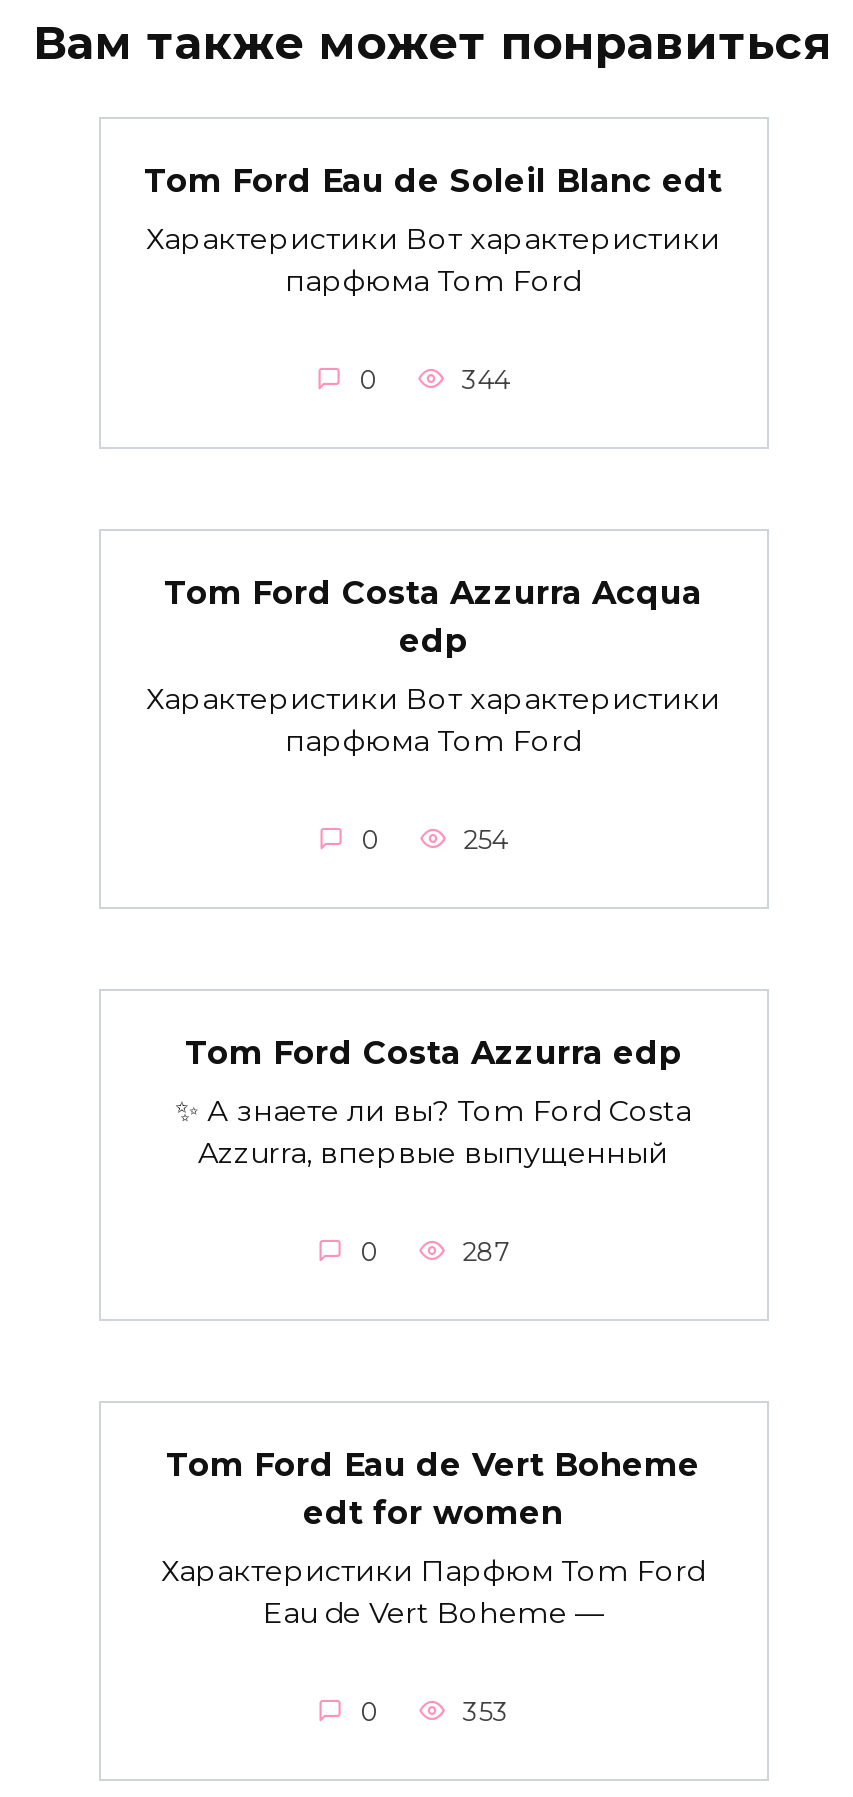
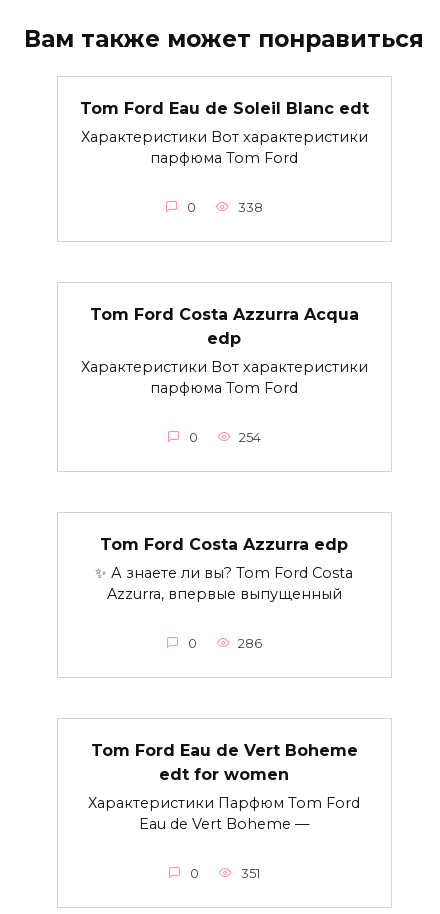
- 344
+ 338

- 287
+ 286

- 353
+ 351
